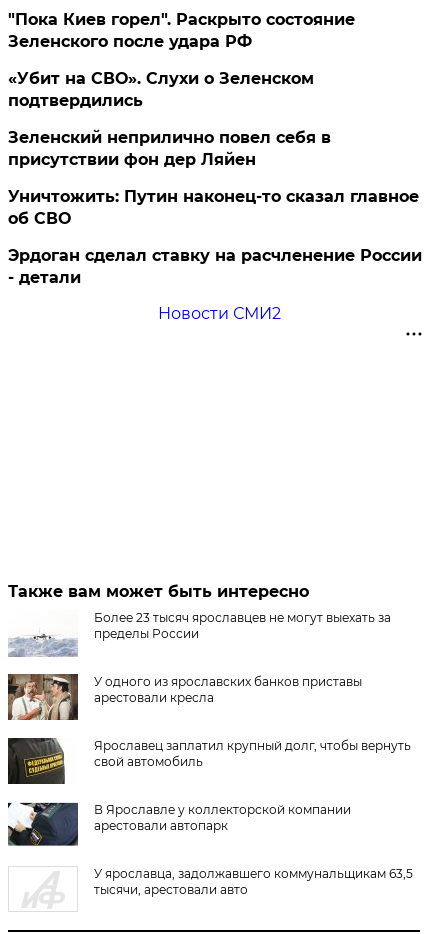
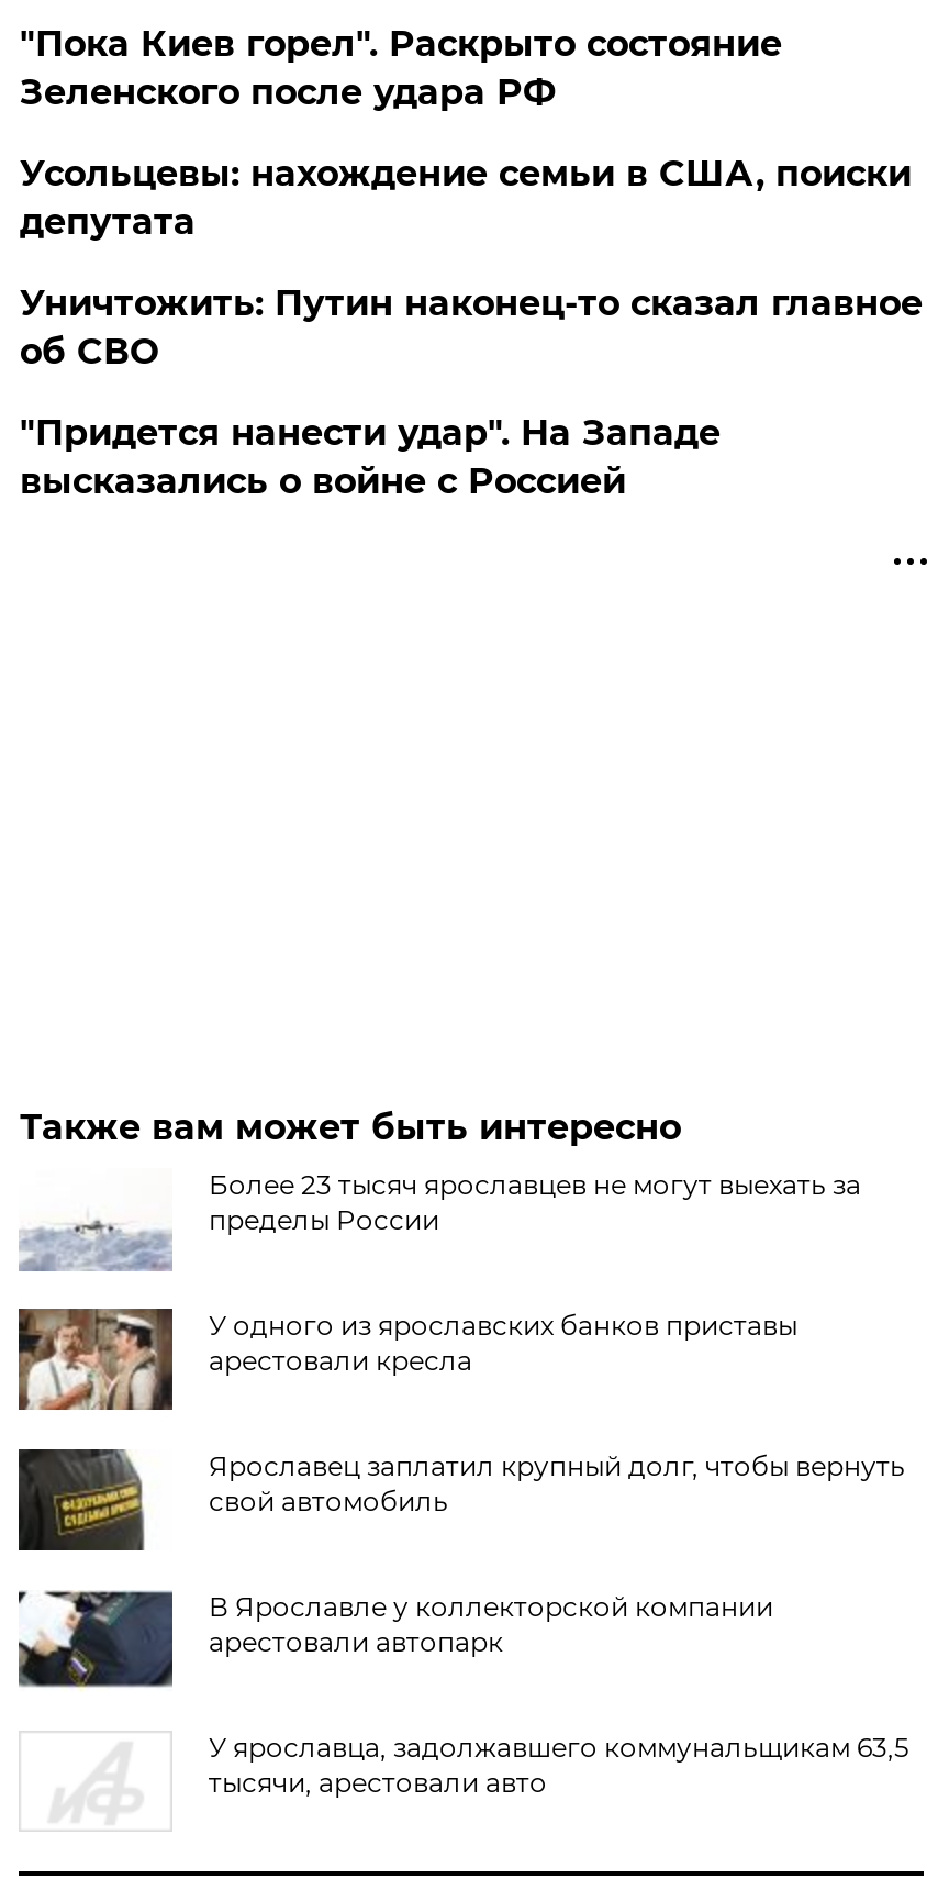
- «Убит на СВО». Слухи о Зеленском
- подтвердились
- Зеленский неприлично повел cебя в
- присутствии фон дер Ляйен
+ Усольцевы: нахождение семьи в США, поиски
+ депутата

- Эрдоган сделал ставку на расчленение России
- - детали
- Новости СМИ2
+ "Придется нанести удар". На Западе
+ высказались о войне с Россией
